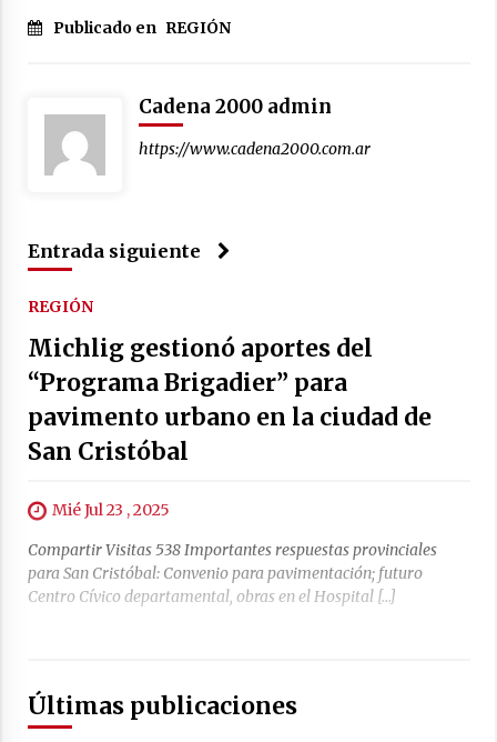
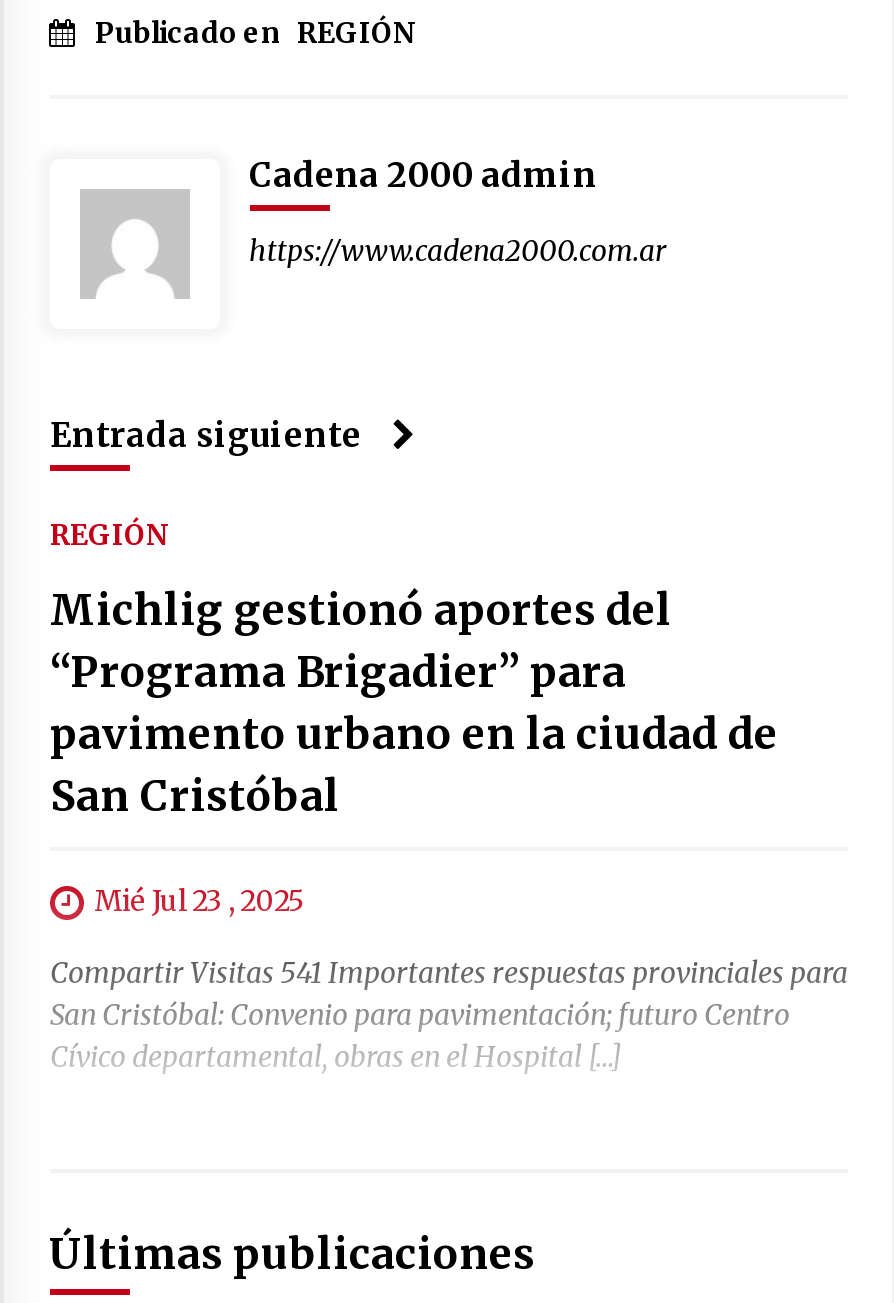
- Compartir Visitas 538 Importantes respuestas provinciales
- para San Cristóbal: Convenio para pavimentación; futuro
- Centro Cívico departamental, obras en el Hospital […]
+ Compartir Visitas 541 Importantes respuestas provinciales para
+ San Cristóbal: Convenio para pavimentación; futuro Centro
+ Cívico departamental, obras en el Hospital […]
